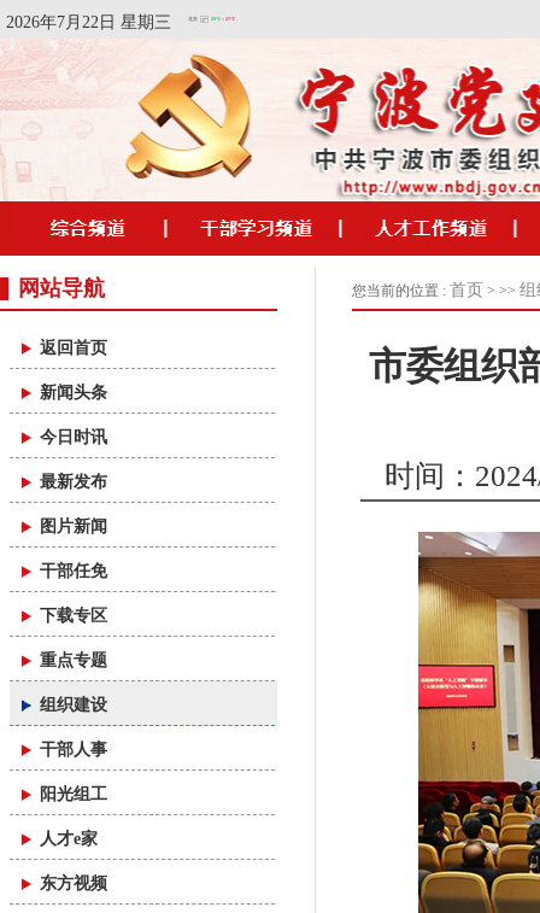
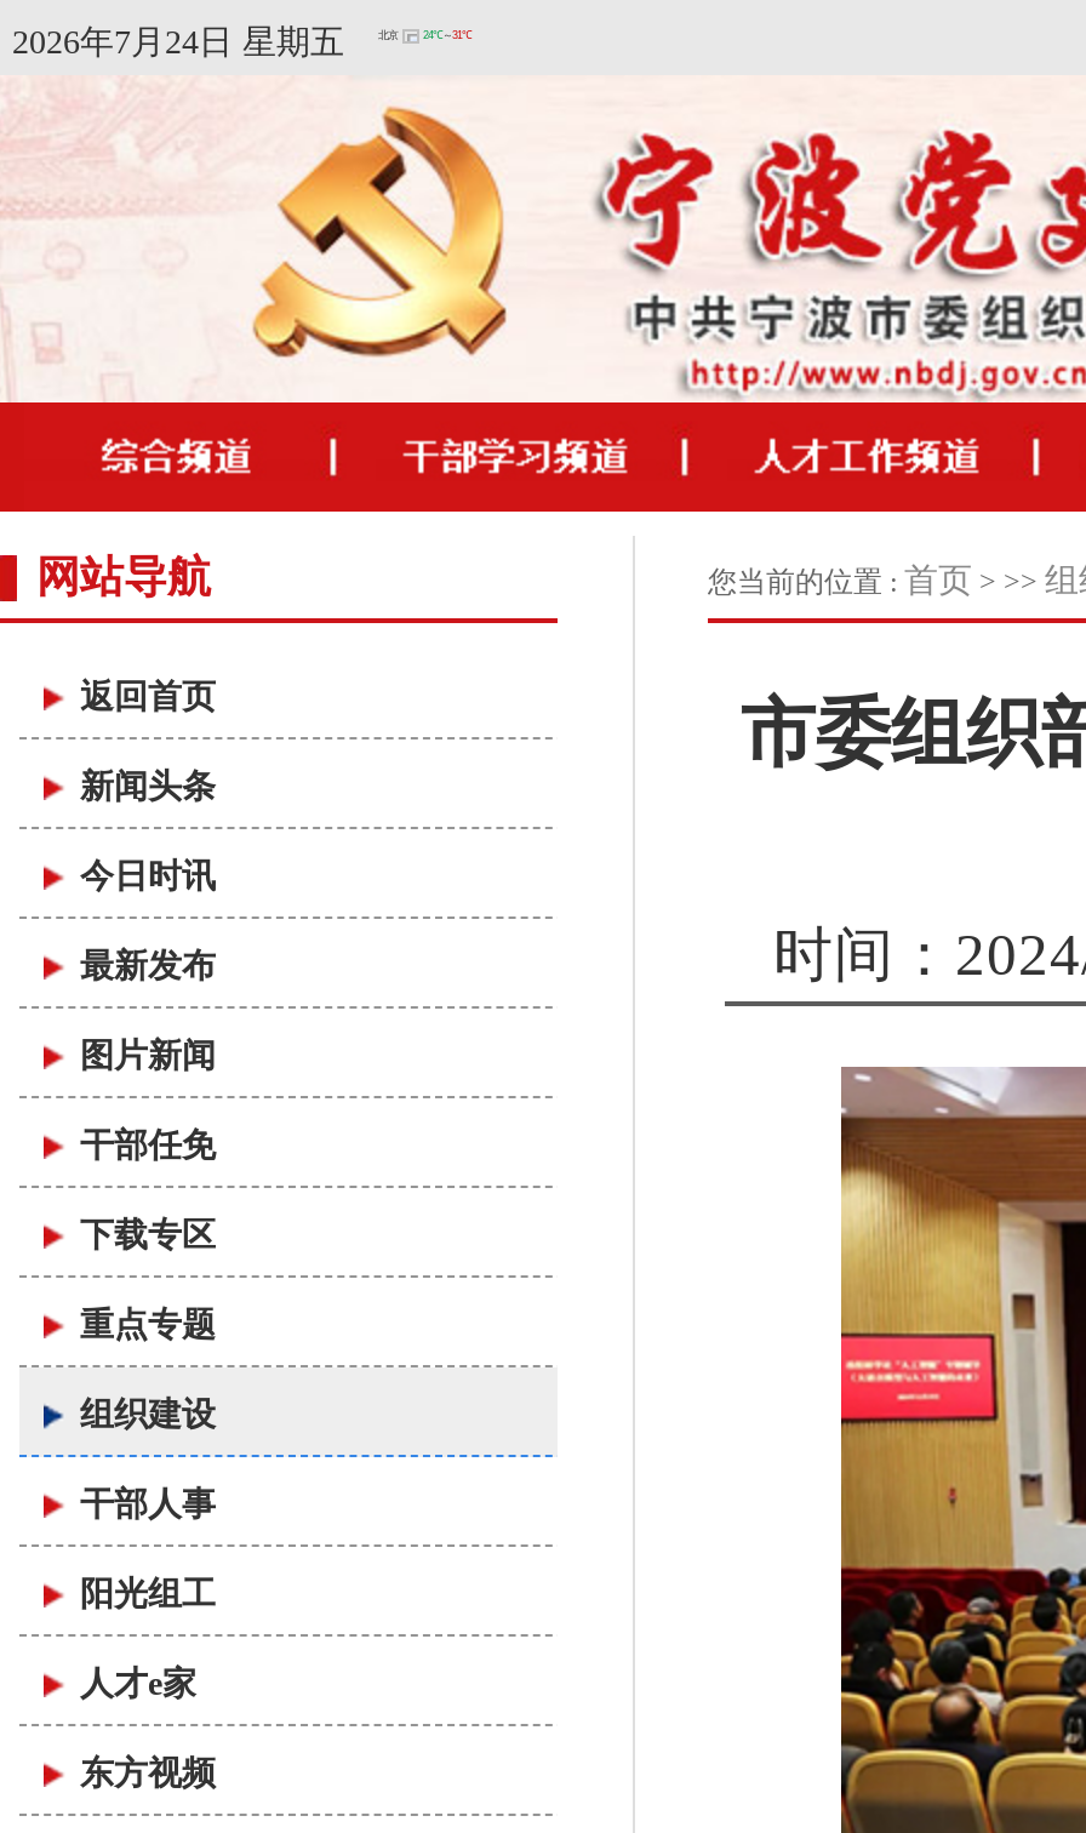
- 2026年7月22日 星期三
+ 2026年7月24日 星期五
